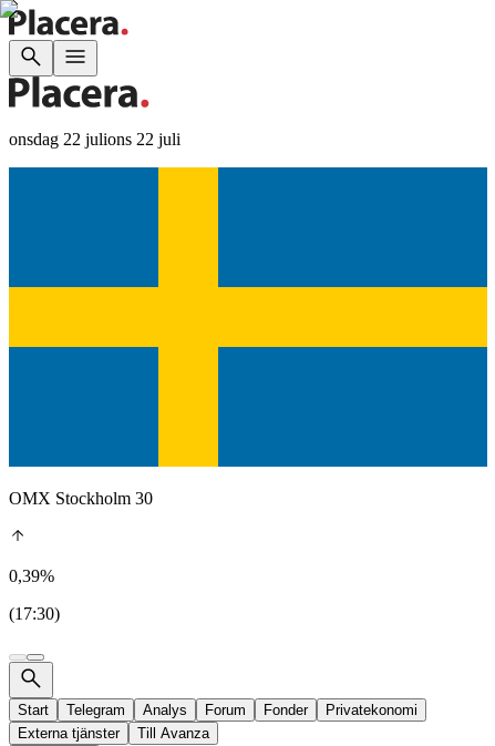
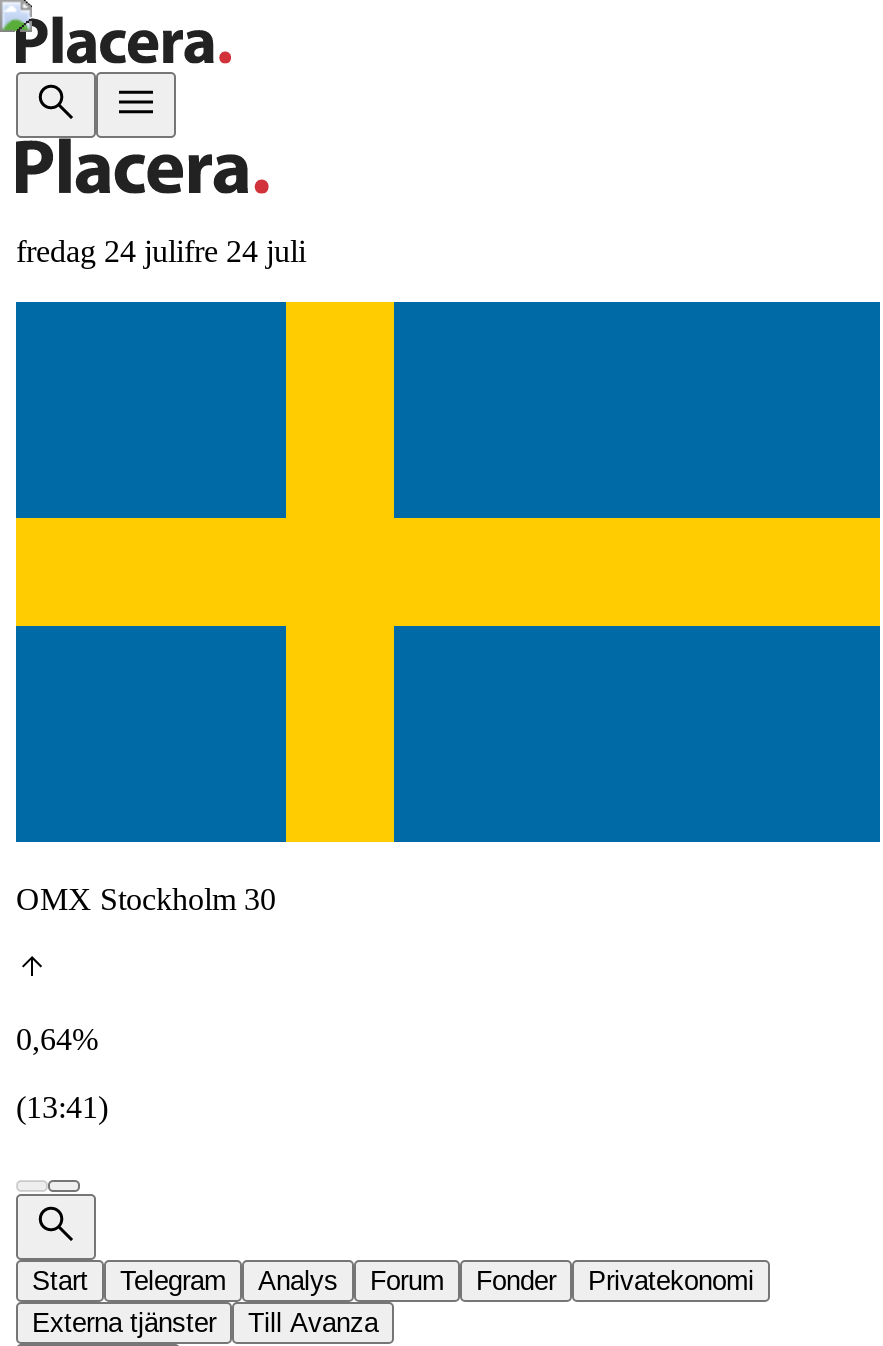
- onsdag 22 julions 22 juli
+ fredag 24 julifre 24 juli

- 0,39%
+ 0,64%

- (17:30)
+ (13:41)
